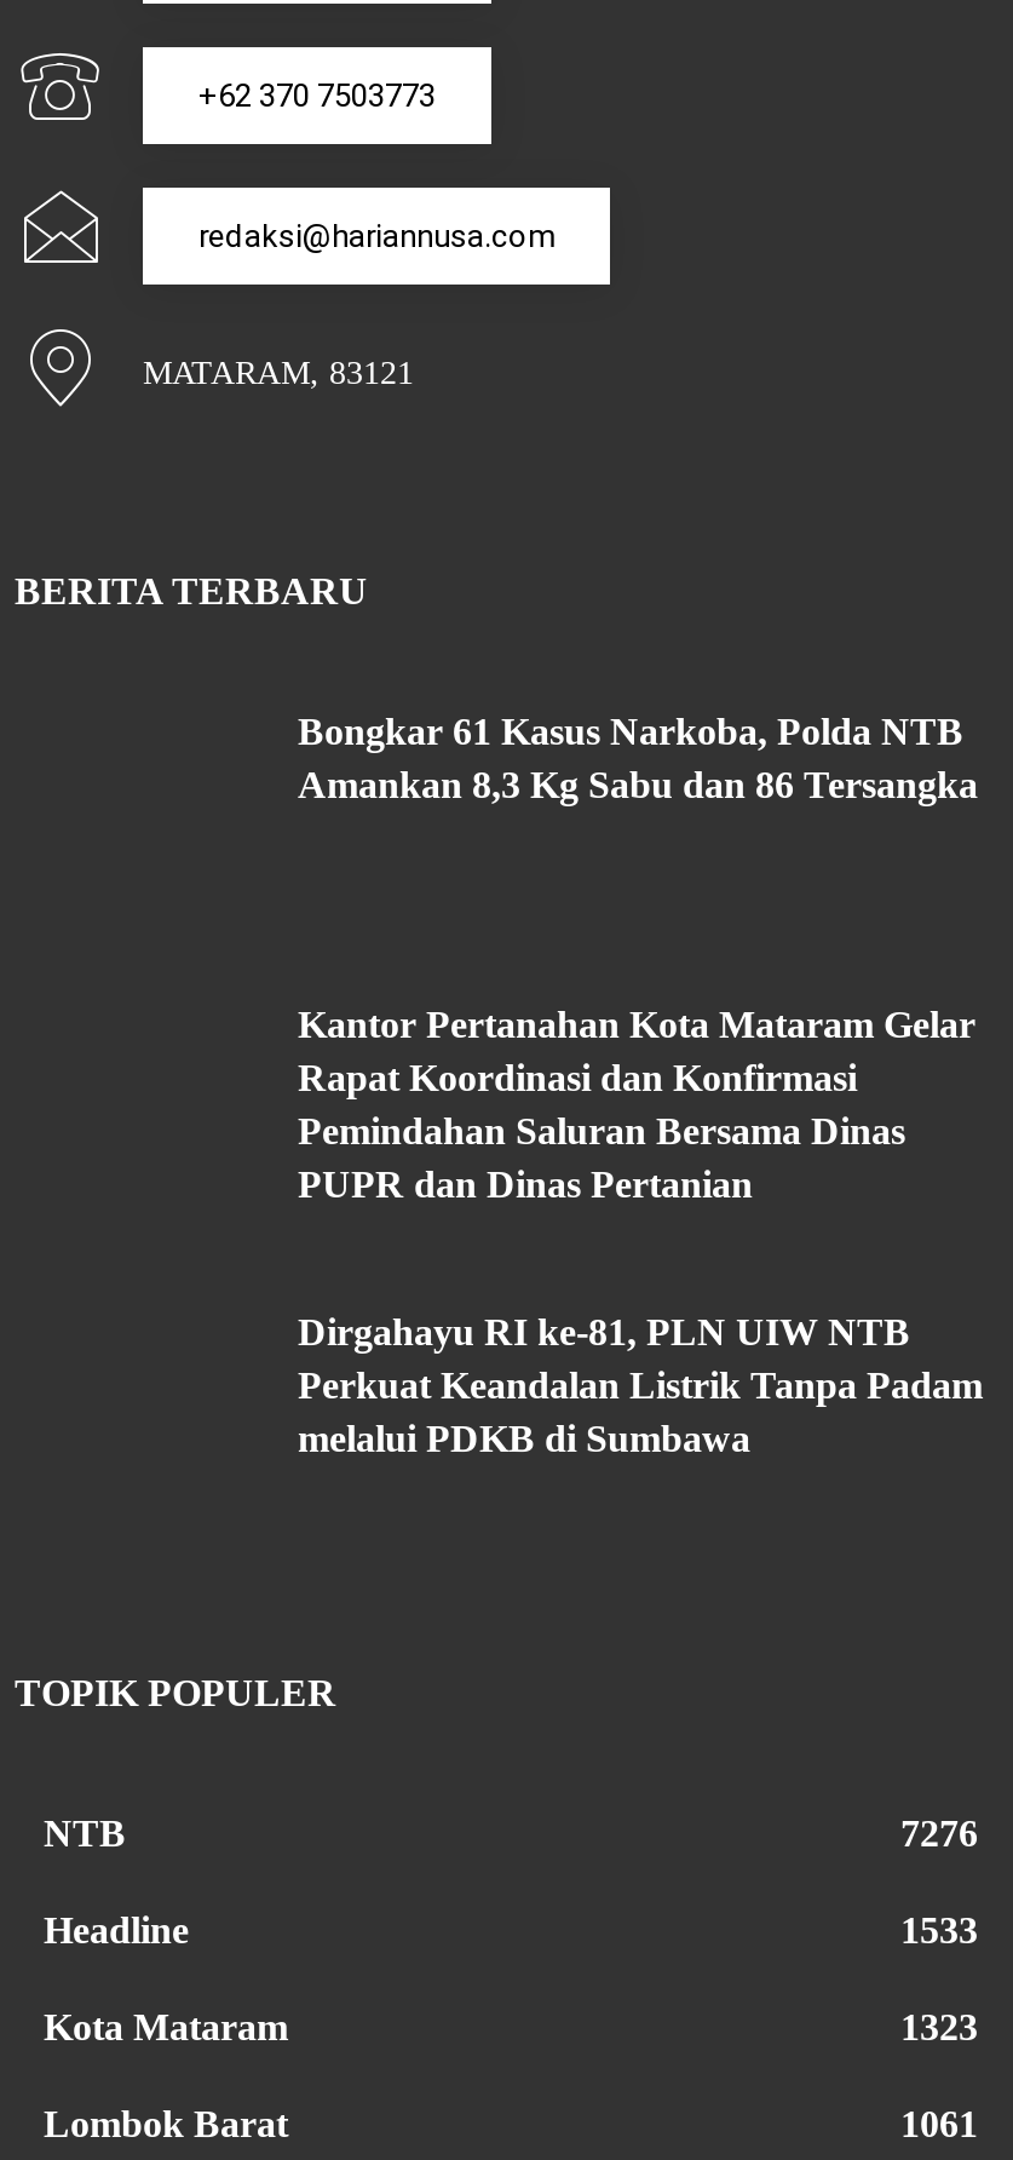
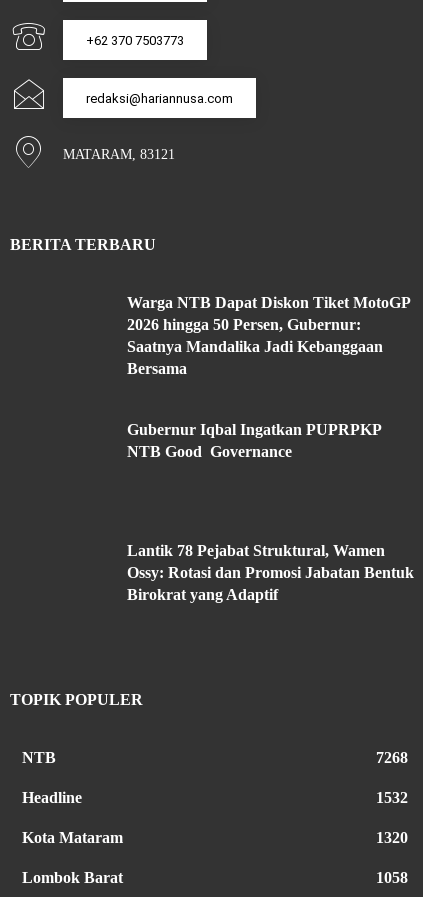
- Bongkar 61 Kasus Narkoba, Polda NTB
- Amankan 8,3 Kg Sabu dan 86 Tersangka
+ Warga NTB Dapat Diskon Tiket MotoGP
+ 2026 hingga 50 Persen, Gubernur:
+ Saatnya Mandalika Jadi Kebanggaan
+ Bersama

- Kantor Pertanahan Kota Mataram Gelar
- Rapat Koordinasi dan Konfirmasi
- Pemindahan Saluran Bersama Dinas
- PUPR dan Dinas Pertanian
+ Gubernur Iqbal Ingatkan PUPRPKP
+ NTB Good Governance

- Dirgahayu RI ke-81, PLN UIW NTB
- Perkuat Keandalan Listrik Tanpa Padam
- melalui PDKB di Sumbawa
+ Lantik 78 Pejabat Struktural, Wamen
+ Ossy: Rotasi dan Promosi Jabatan Bentuk
+ Birokrat yang Adaptif

- 7276
+ 7268

- 1533
+ 1532

- 1323
+ 1320

- 1061
+ 1058
